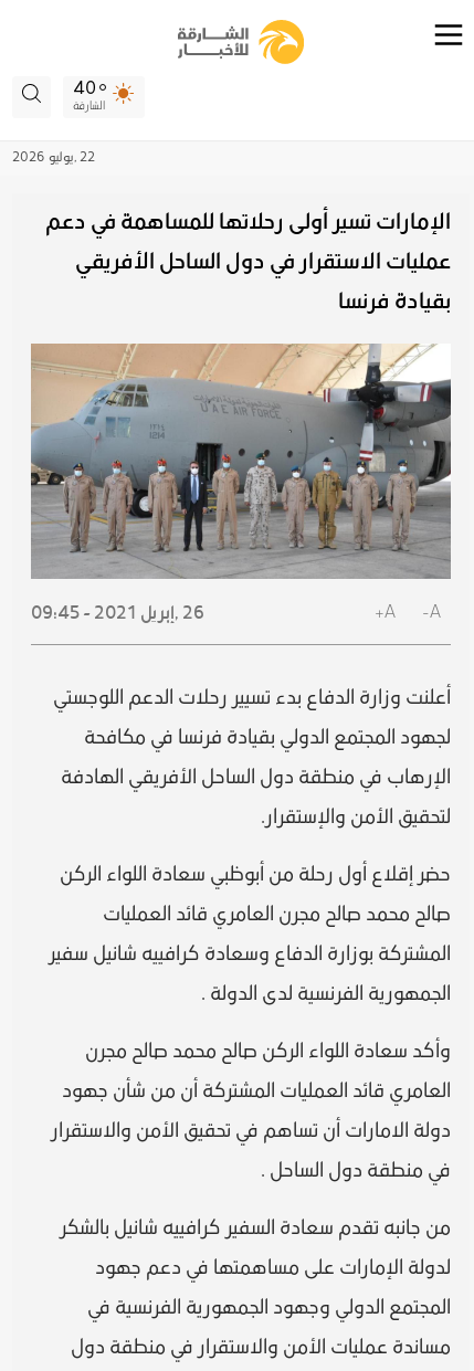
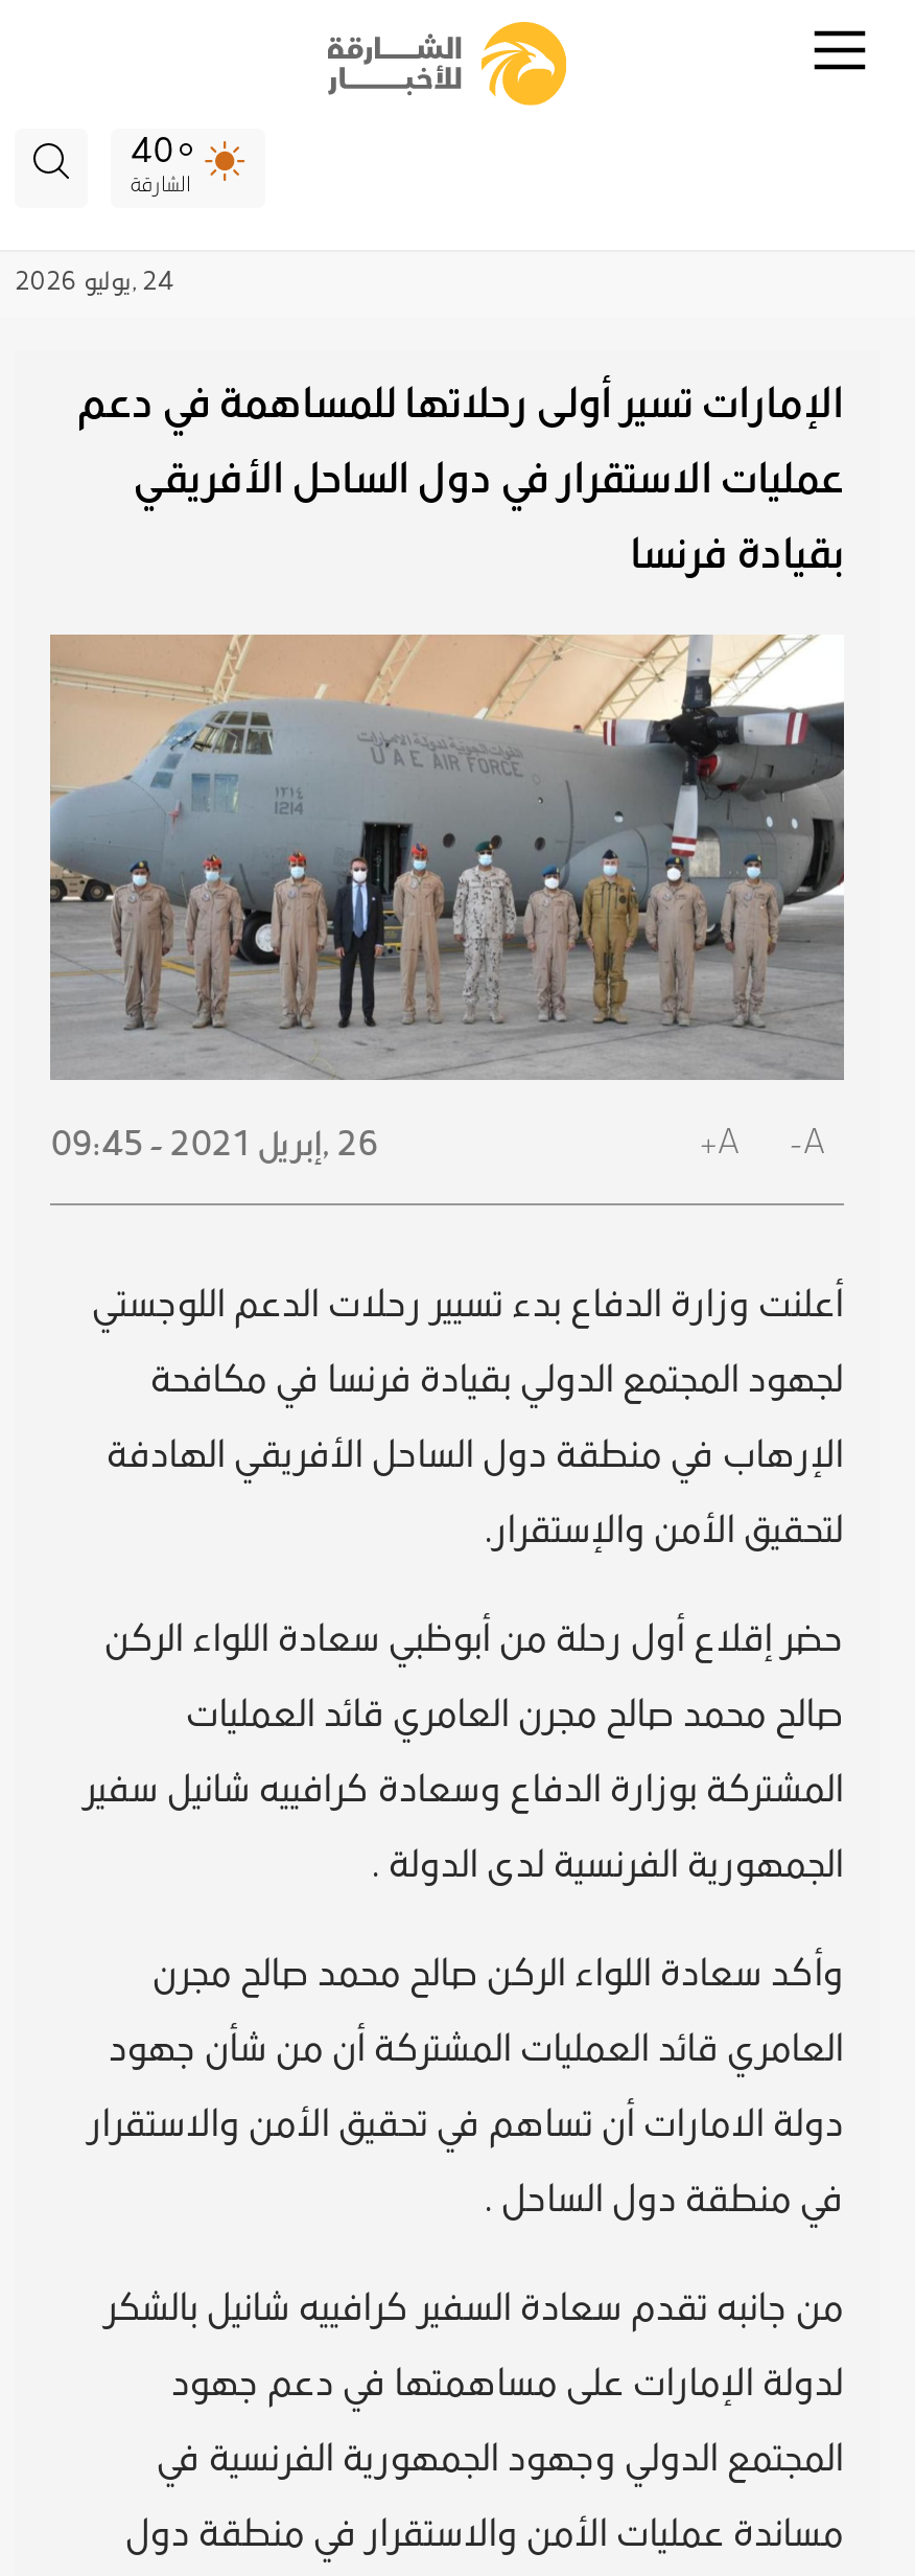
- 22 , يوليو 2026
+ 24 , يوليو 2026
